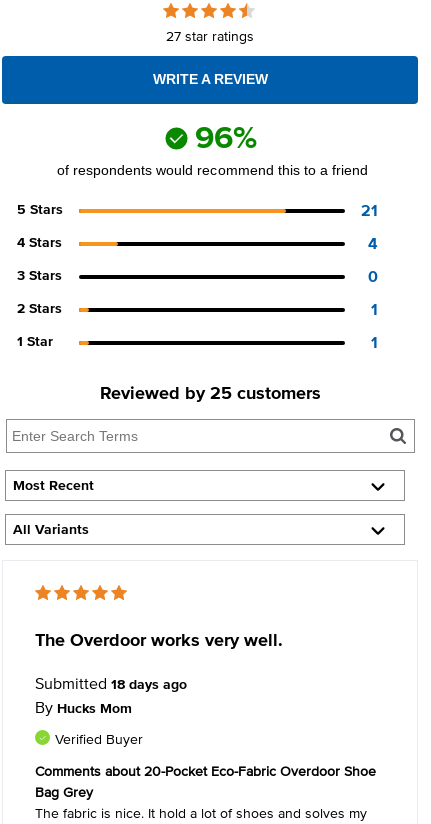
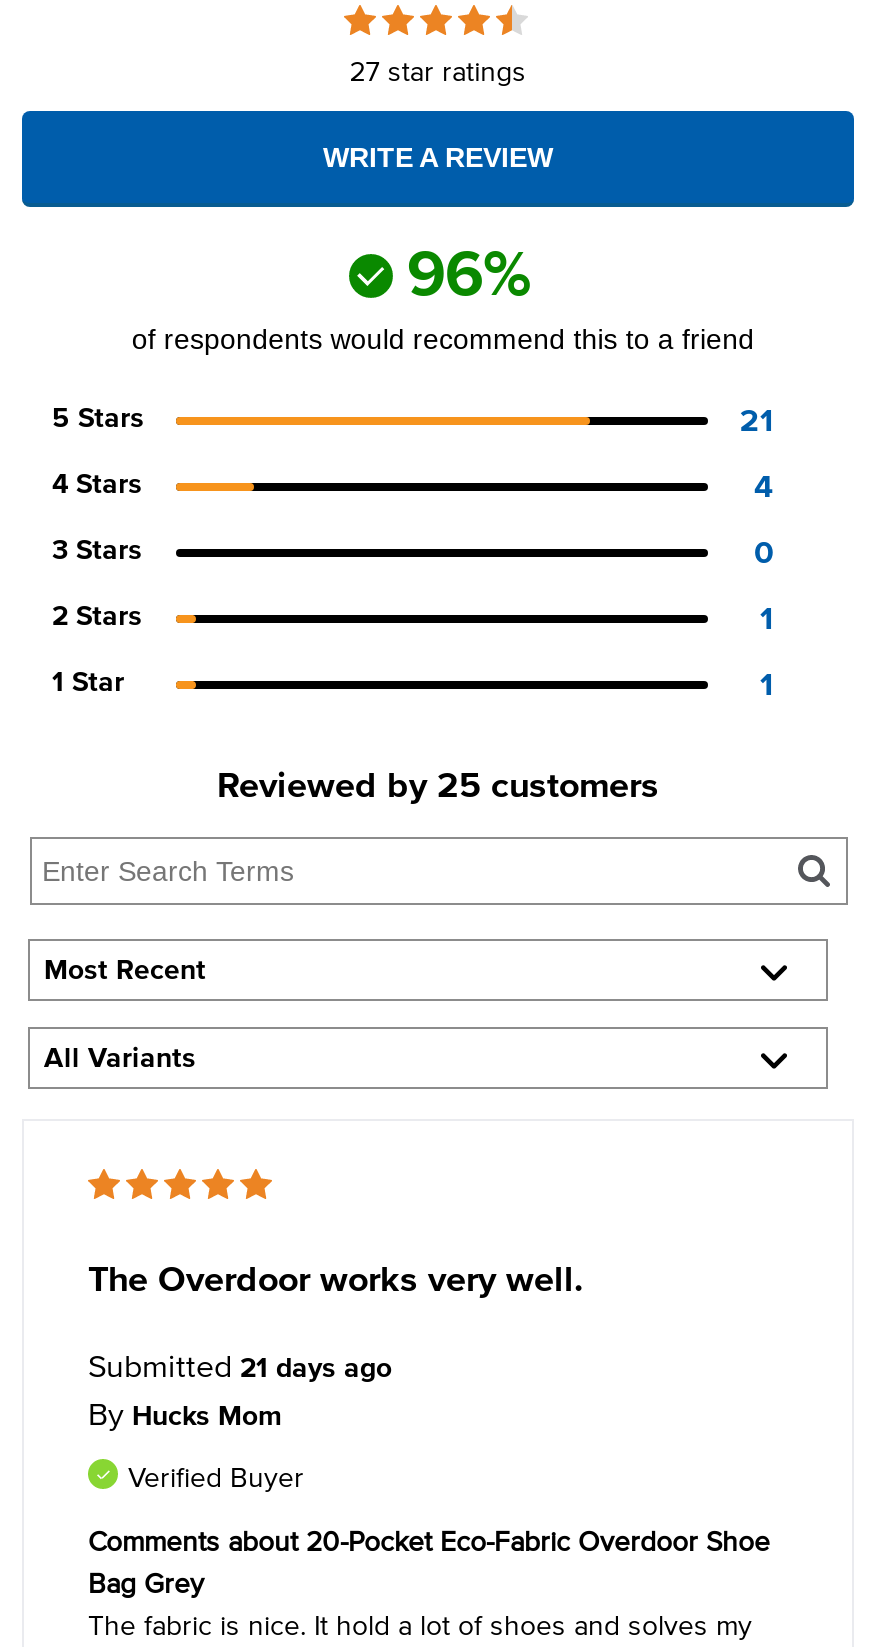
- Submitted 18 days ago
+ Submitted 21 days ago
